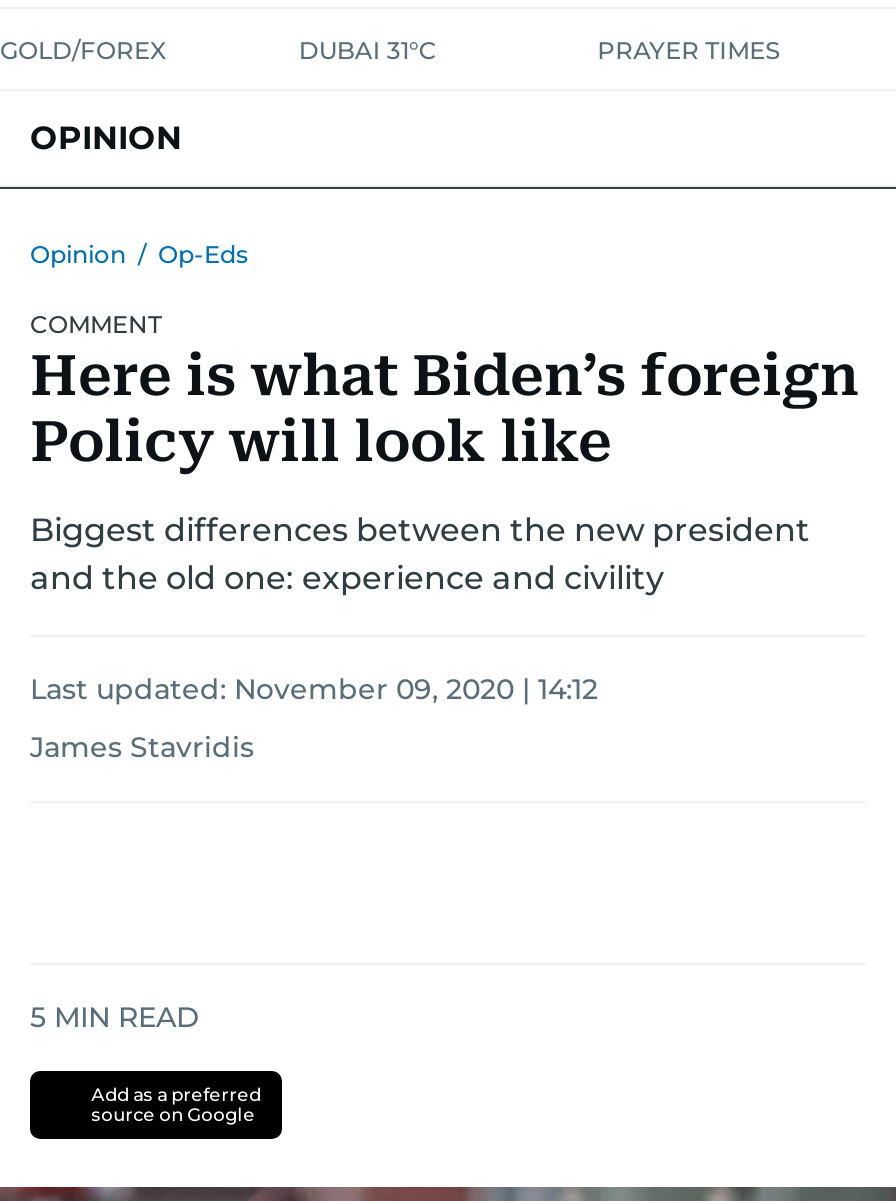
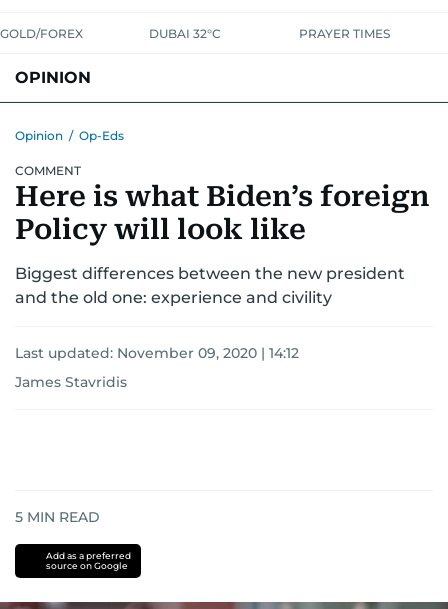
- DUBAI 31°C
+ DUBAI 32°C
